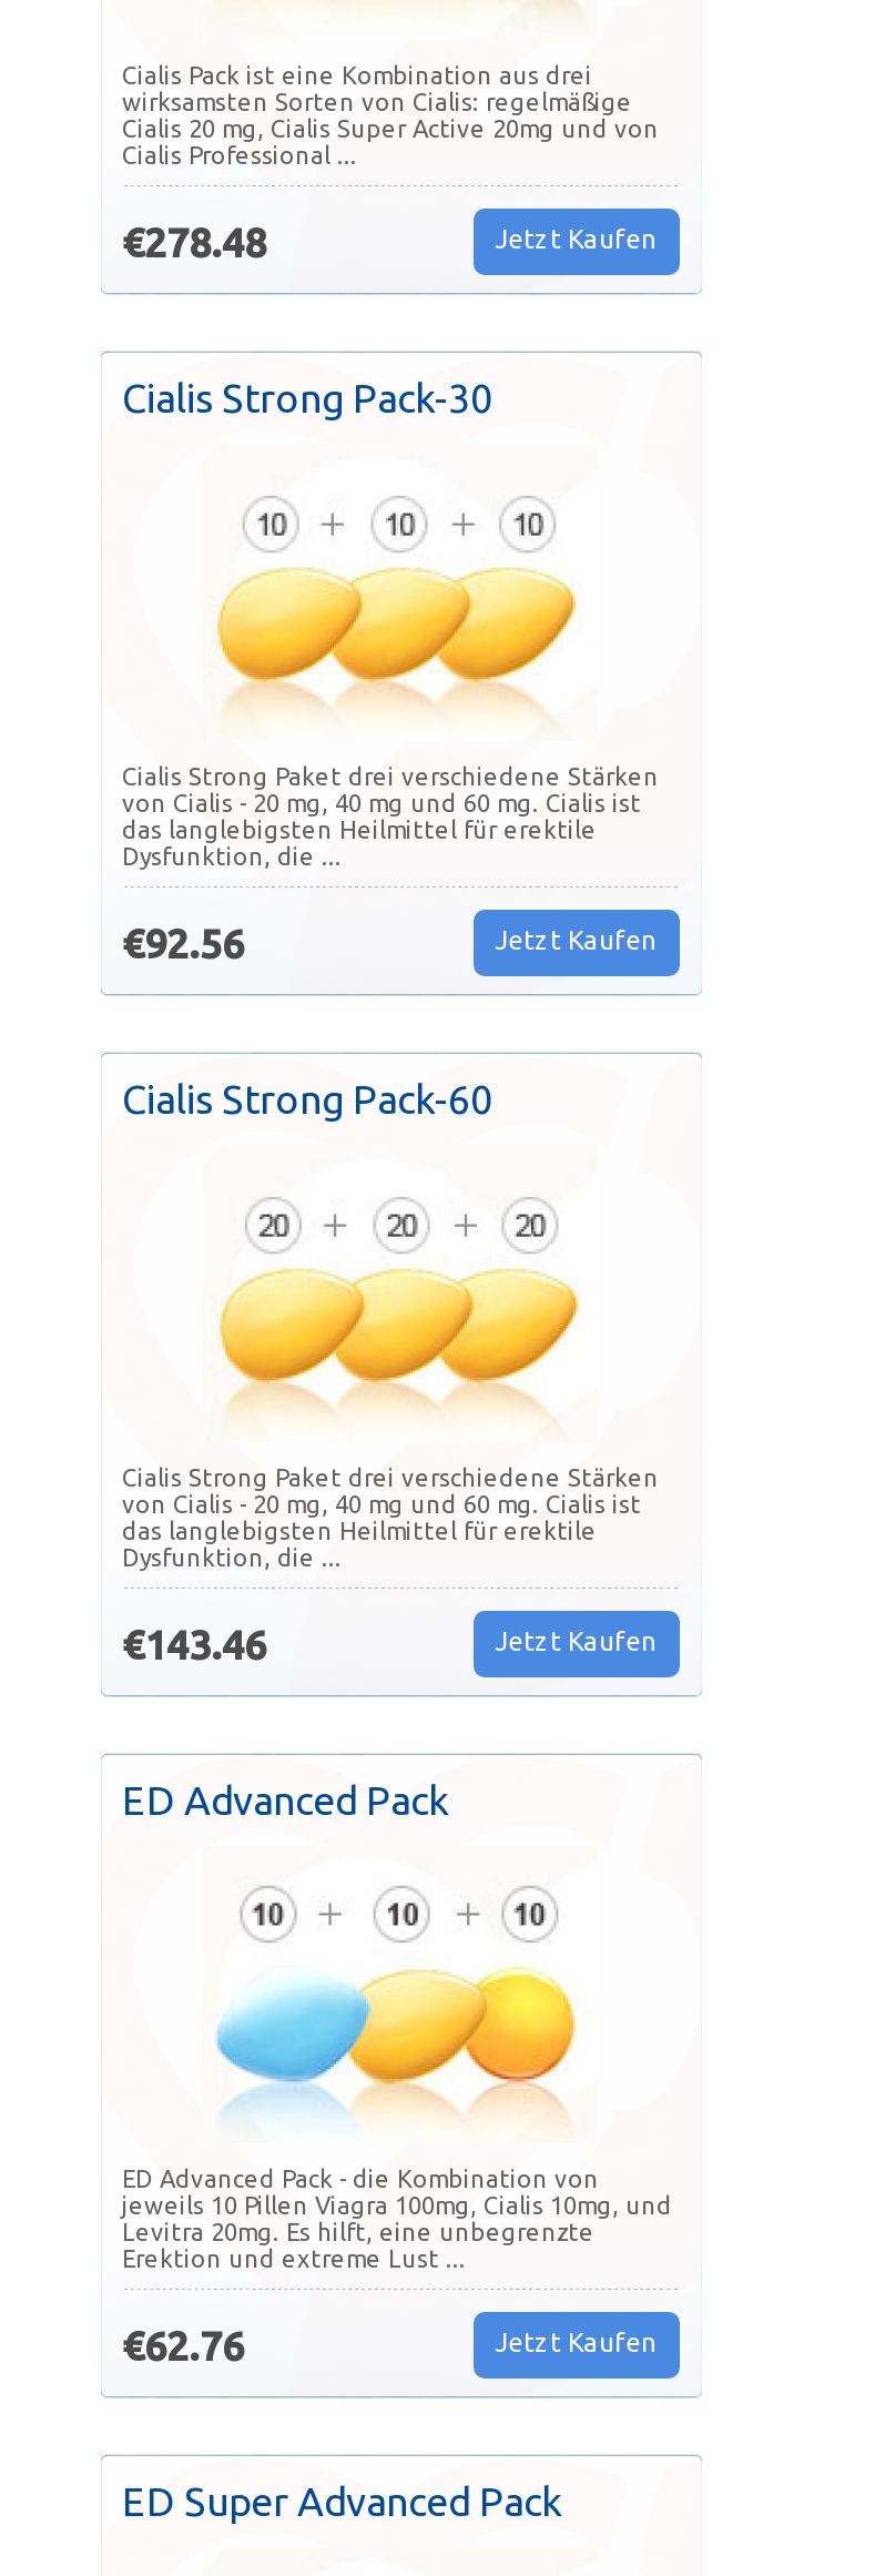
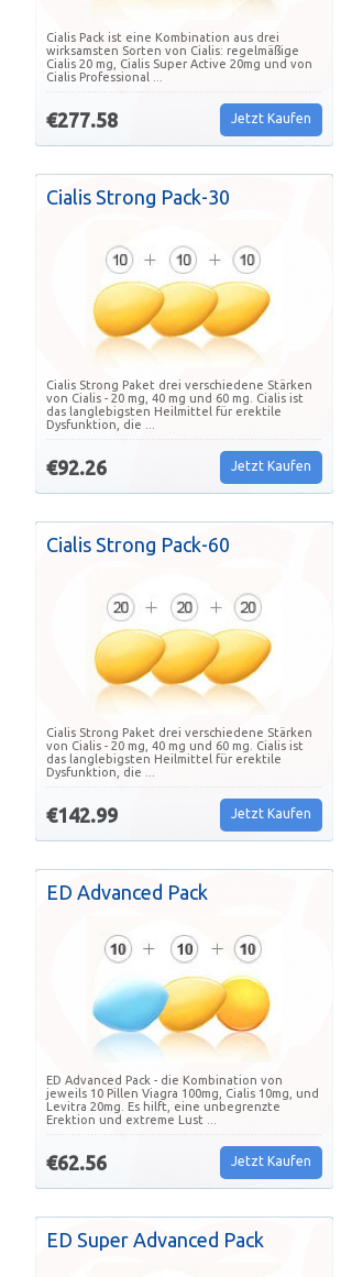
- €278.48
+ €277.58

- €92.56
+ €92.26

- €143.46
+ €142.99

- €62.76
+ €62.56
